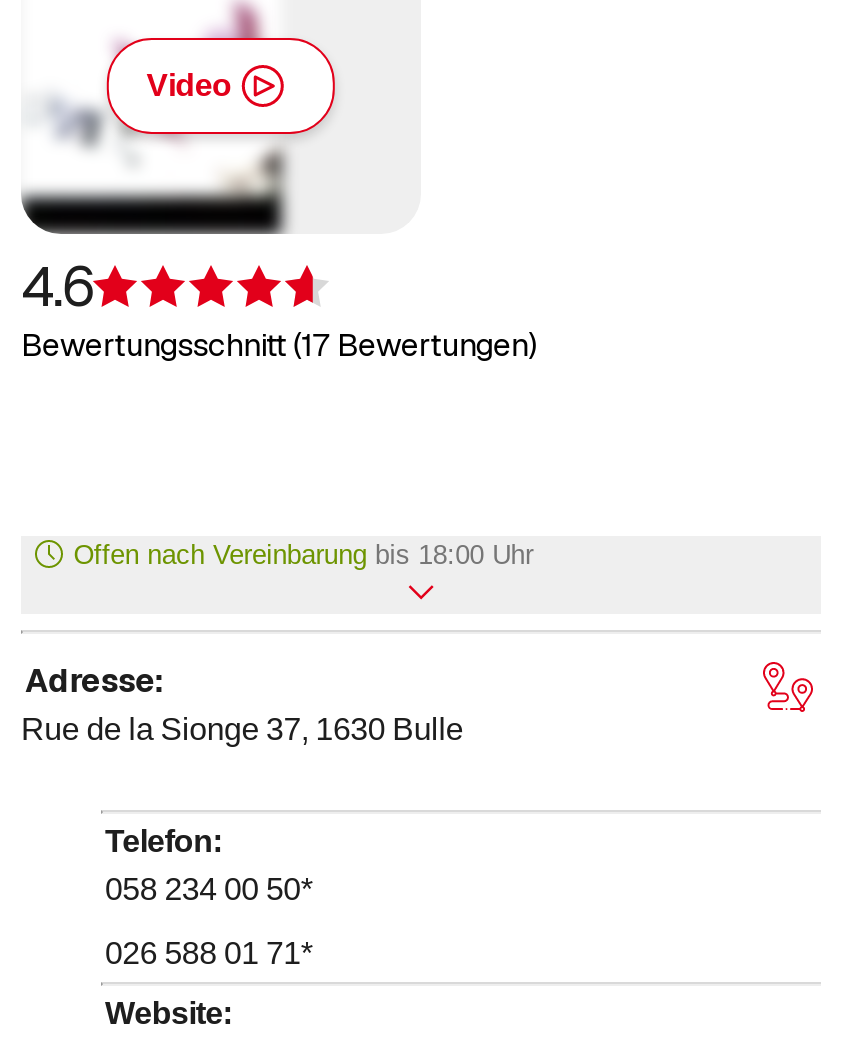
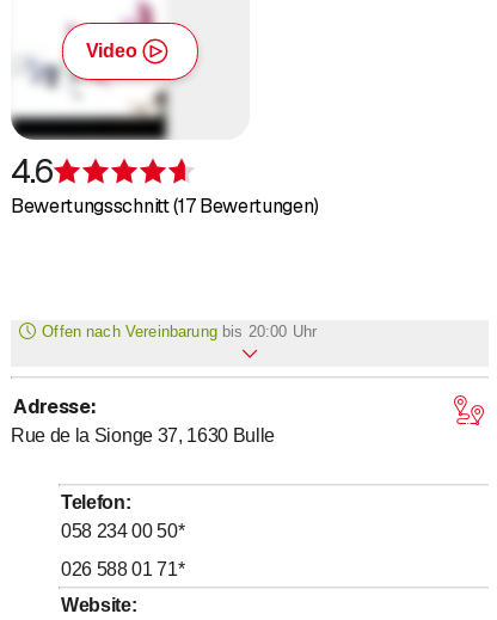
- Offen nach Vereinbarung bis 18:00 Uhr
+ Offen nach Vereinbarung bis 20:00 Uhr
